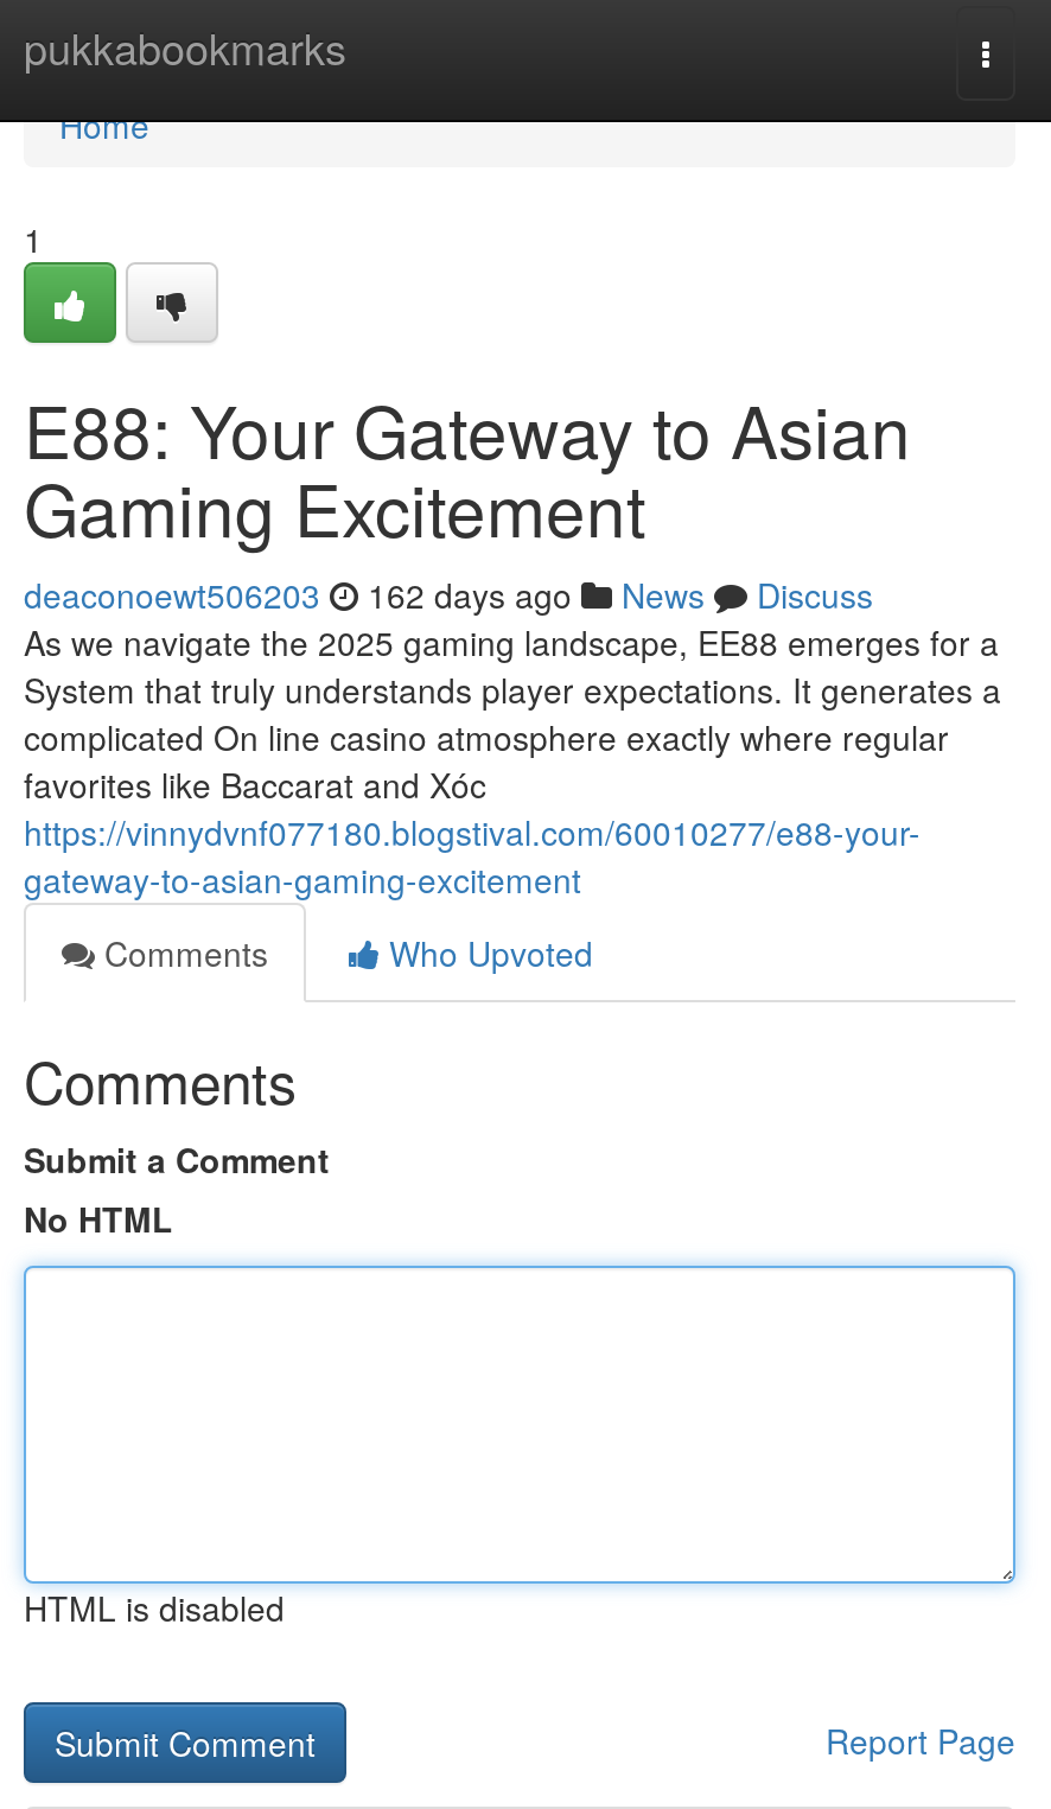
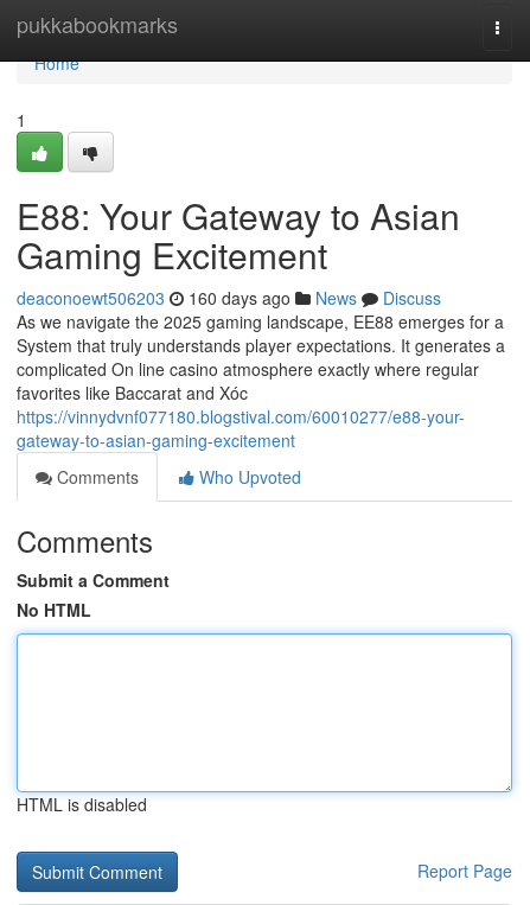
- deaconoewt506203 162 days ago News Discuss
+ deaconoewt506203 160 days ago News Discuss
